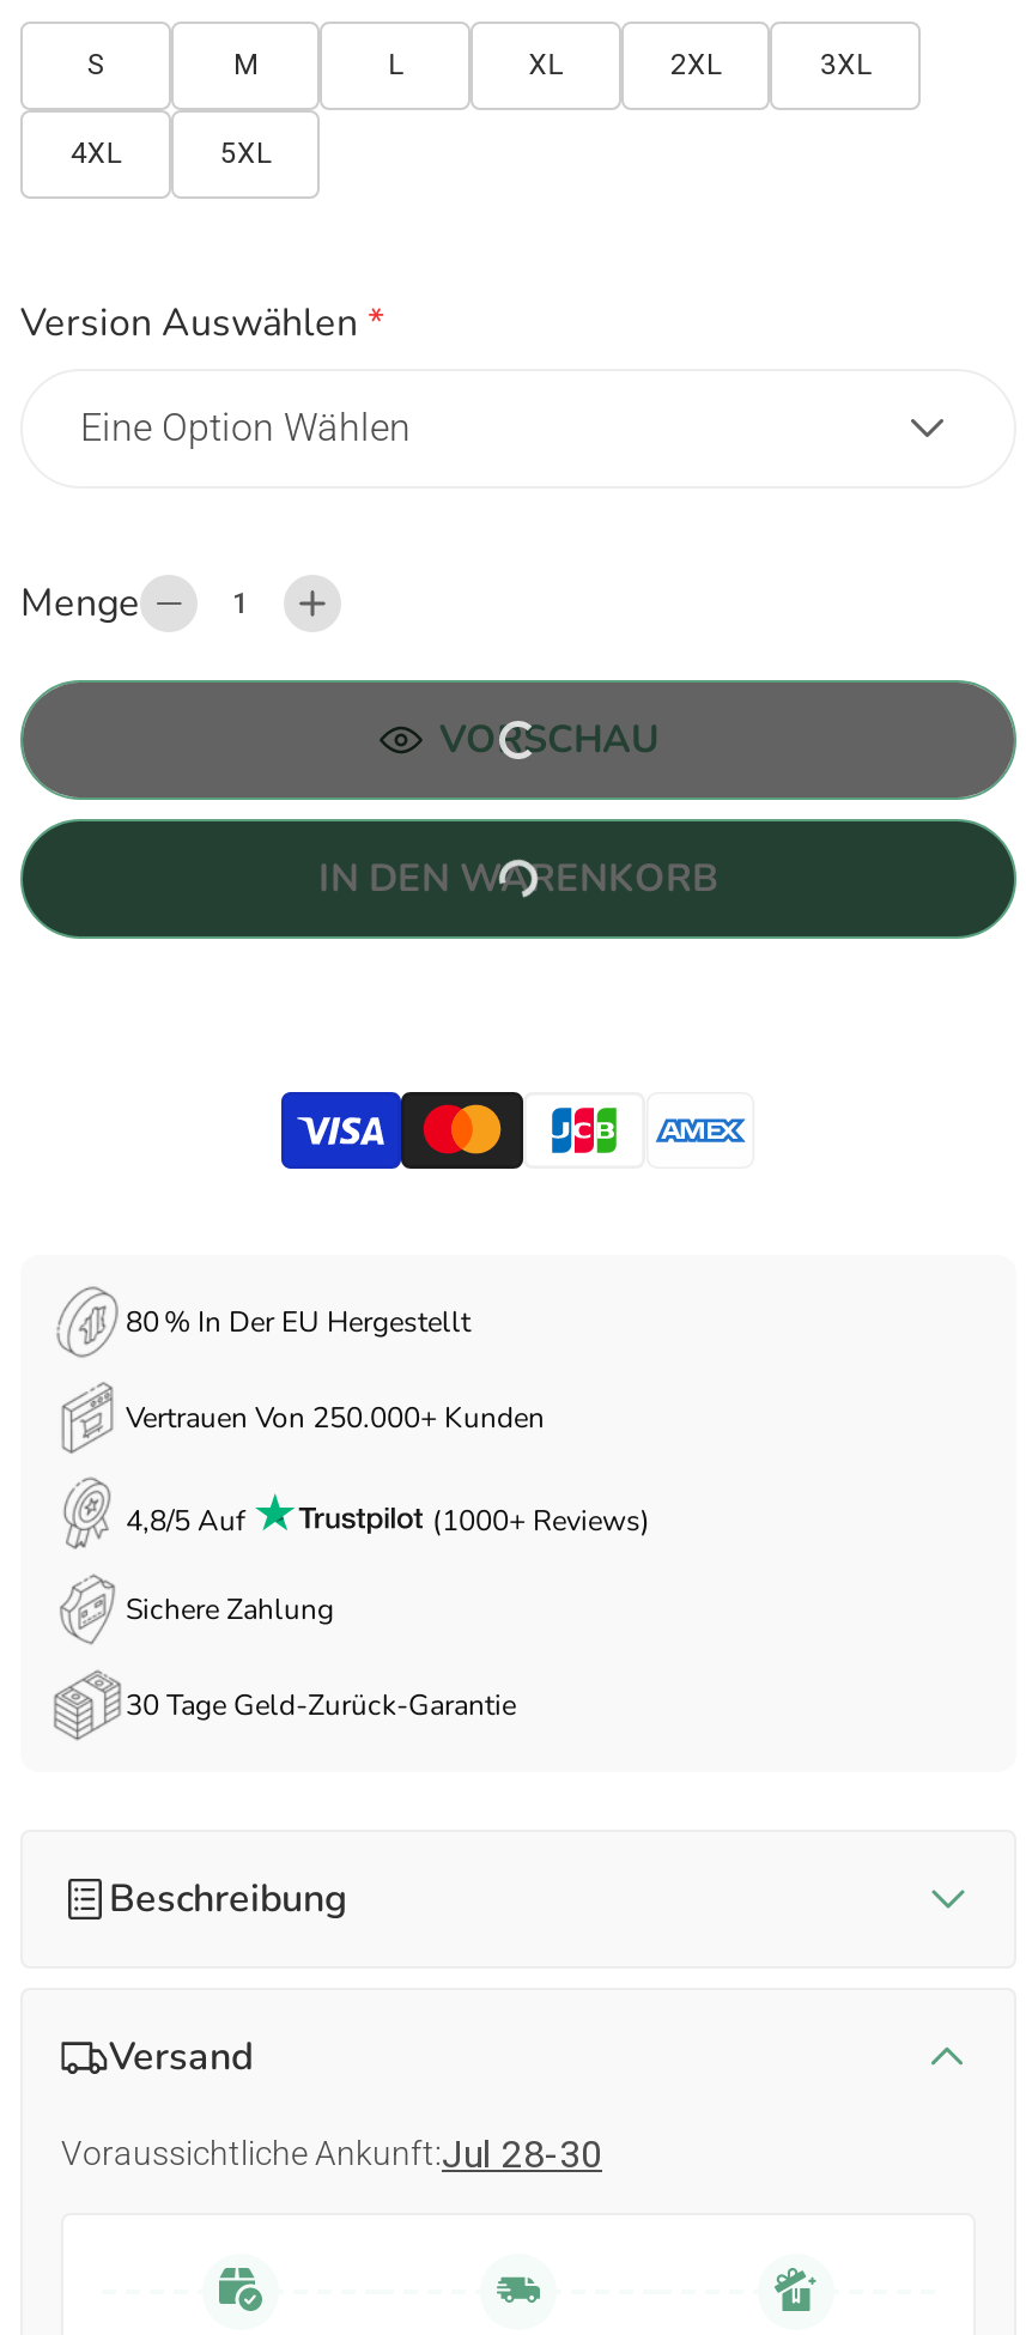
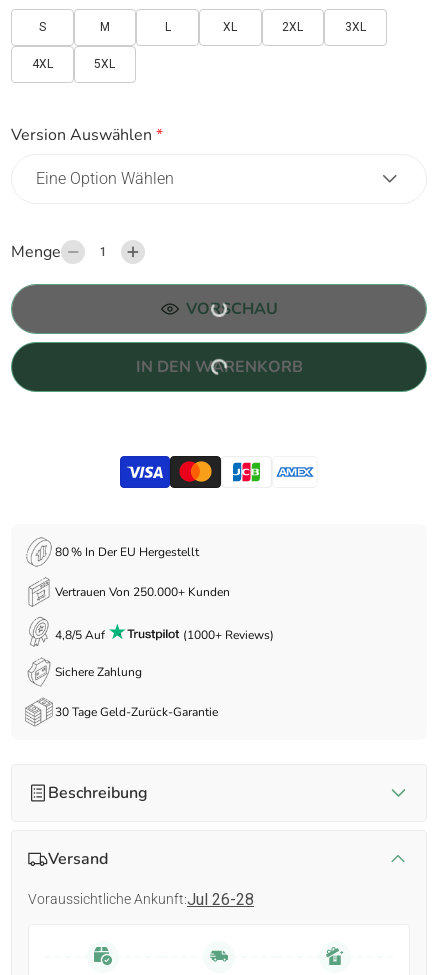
- Voraussichtliche Ankunft:Jul 28-30
+ Voraussichtliche Ankunft:Jul 26-28
